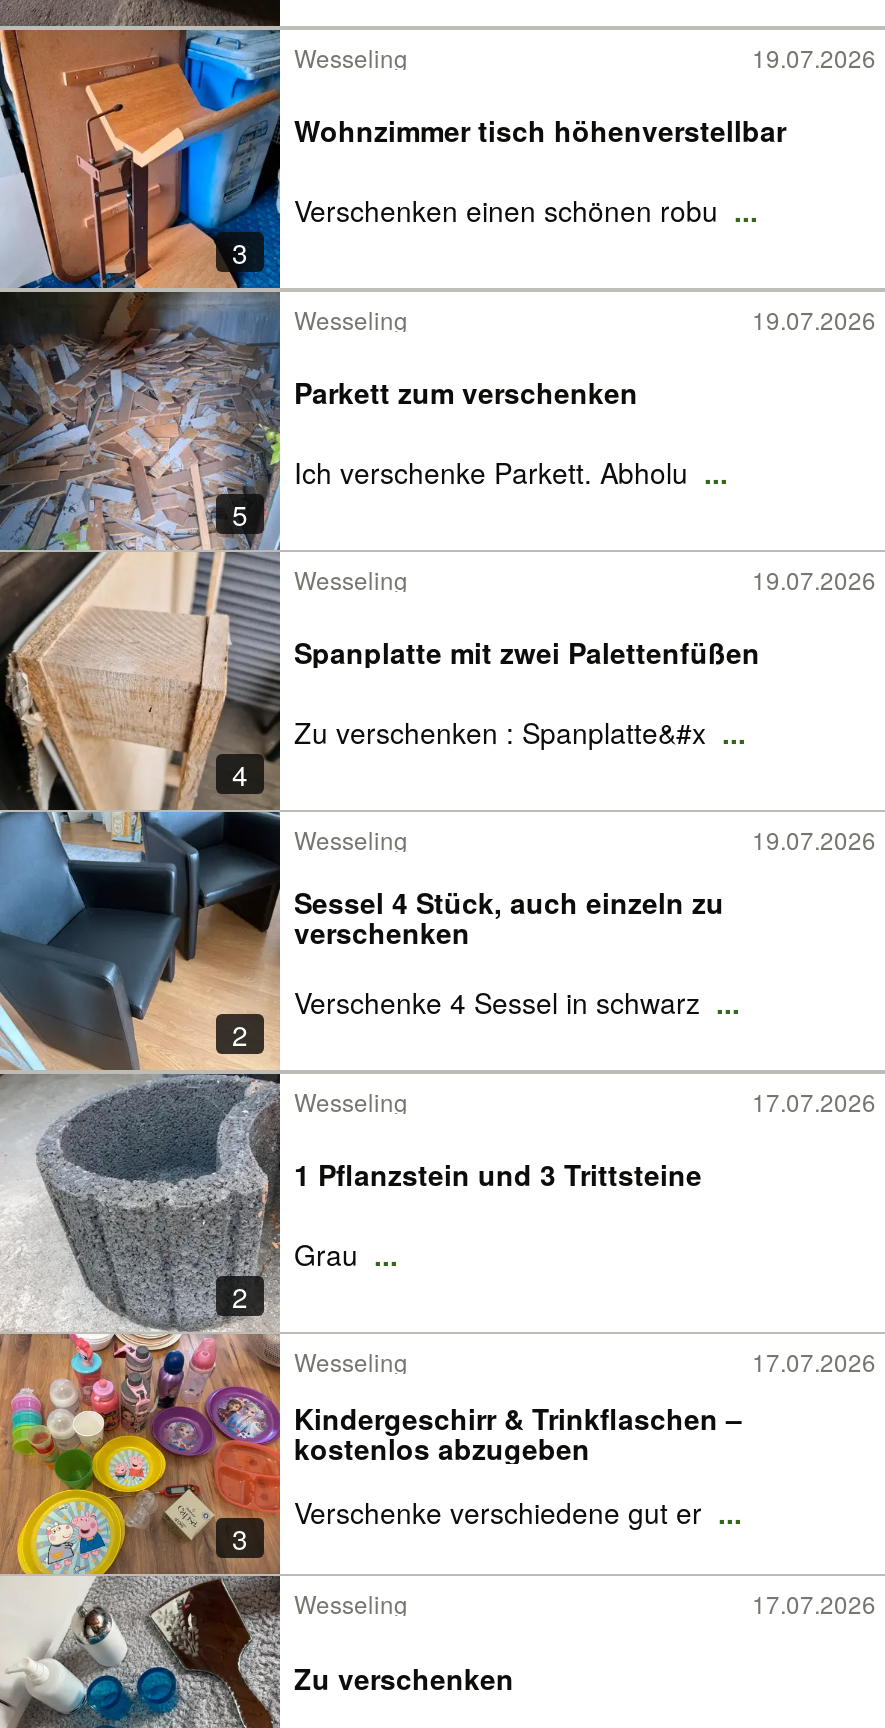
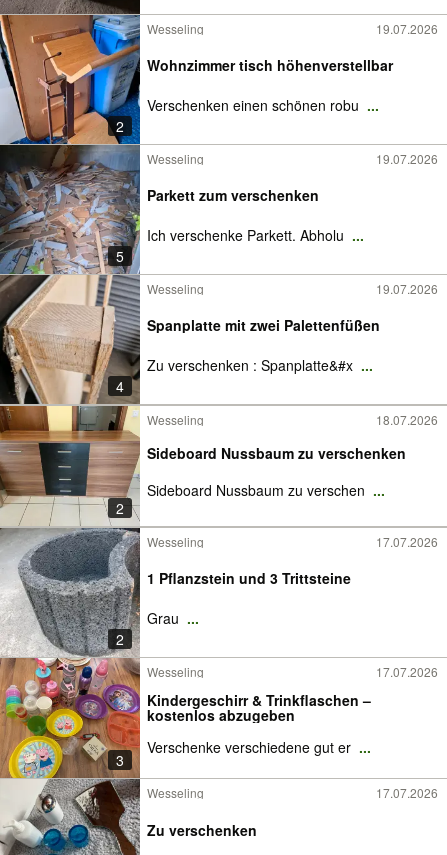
- 3
+ 2

- [image]
- Sessel 4 Stück, auch einzeln zu
- verschenken
+ [image]
+ Sideboard Nussbaum zu verschenken

- 19.07.2026
+ 18.07.2026

- Verschenke 4 Sessel in schwarz ...
+ Sideboard Nussbaum zu verschen ...
